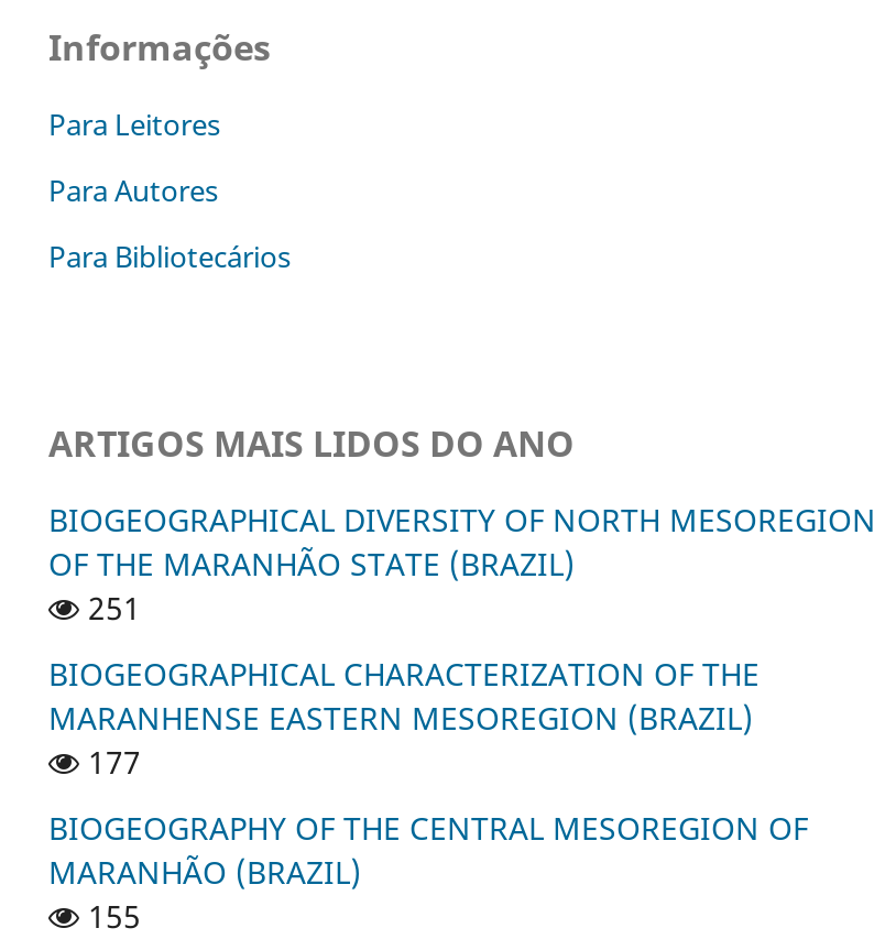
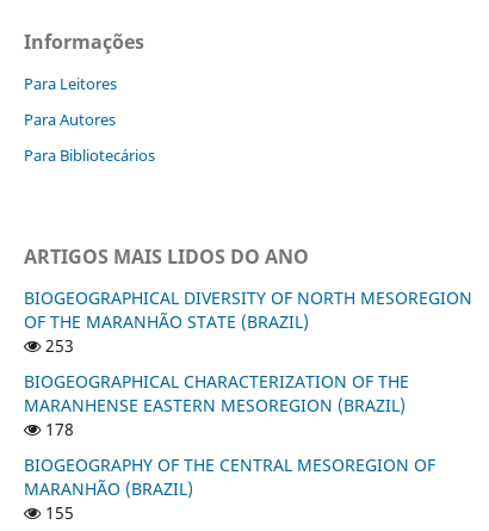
- 251
+ 253

- 177
+ 178
